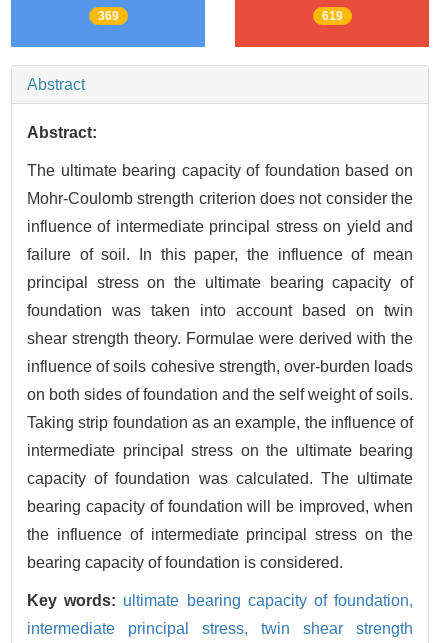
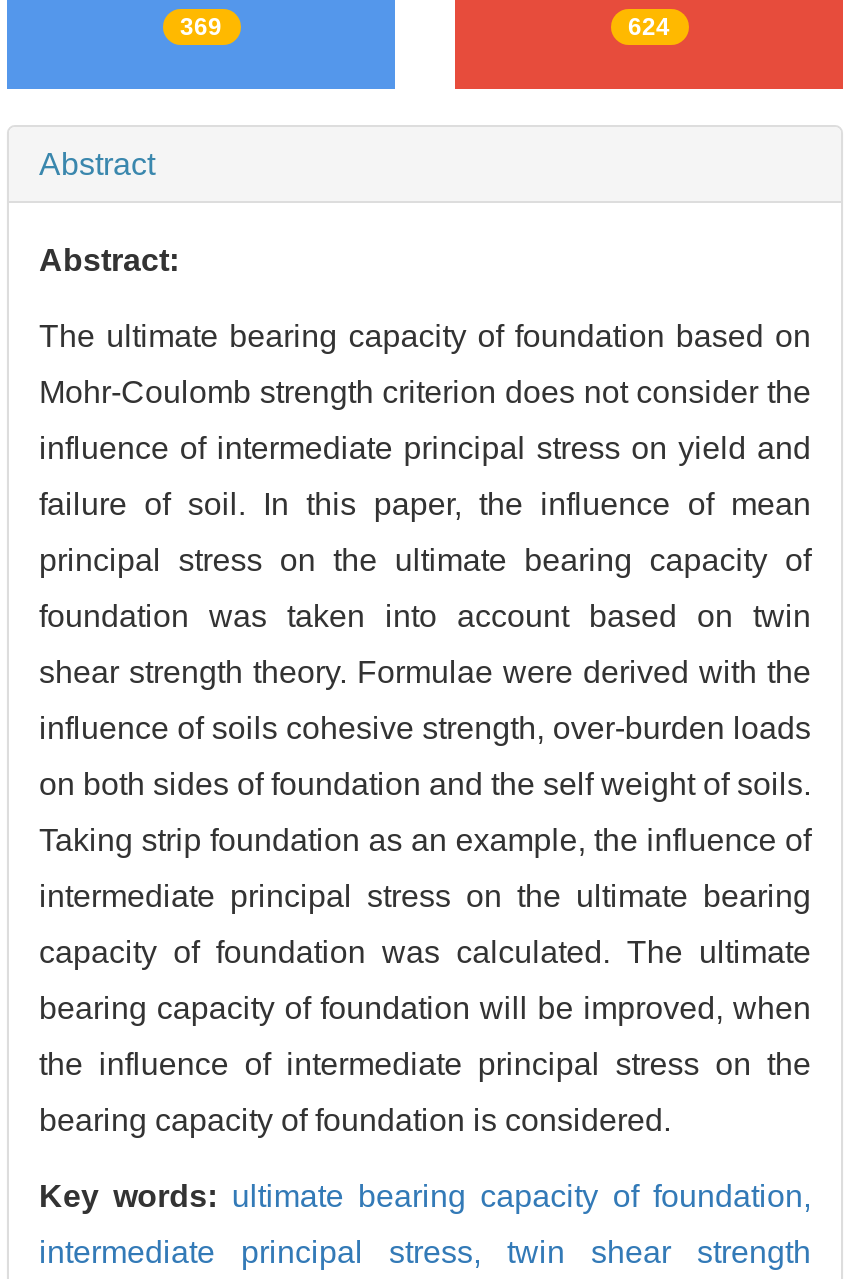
- 619
+ 624
